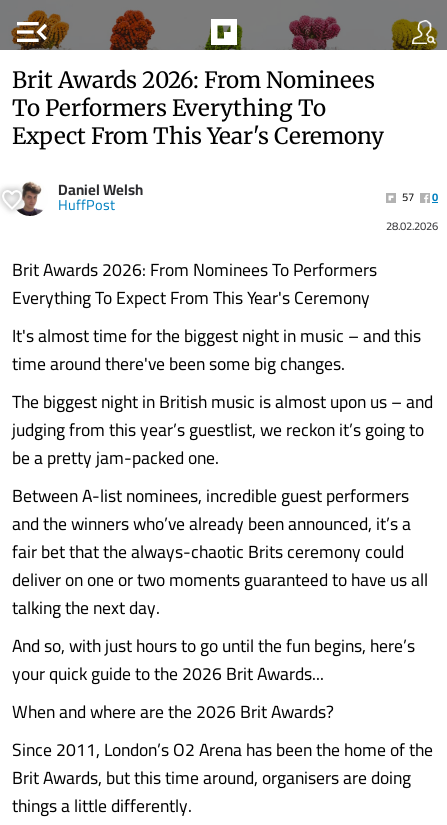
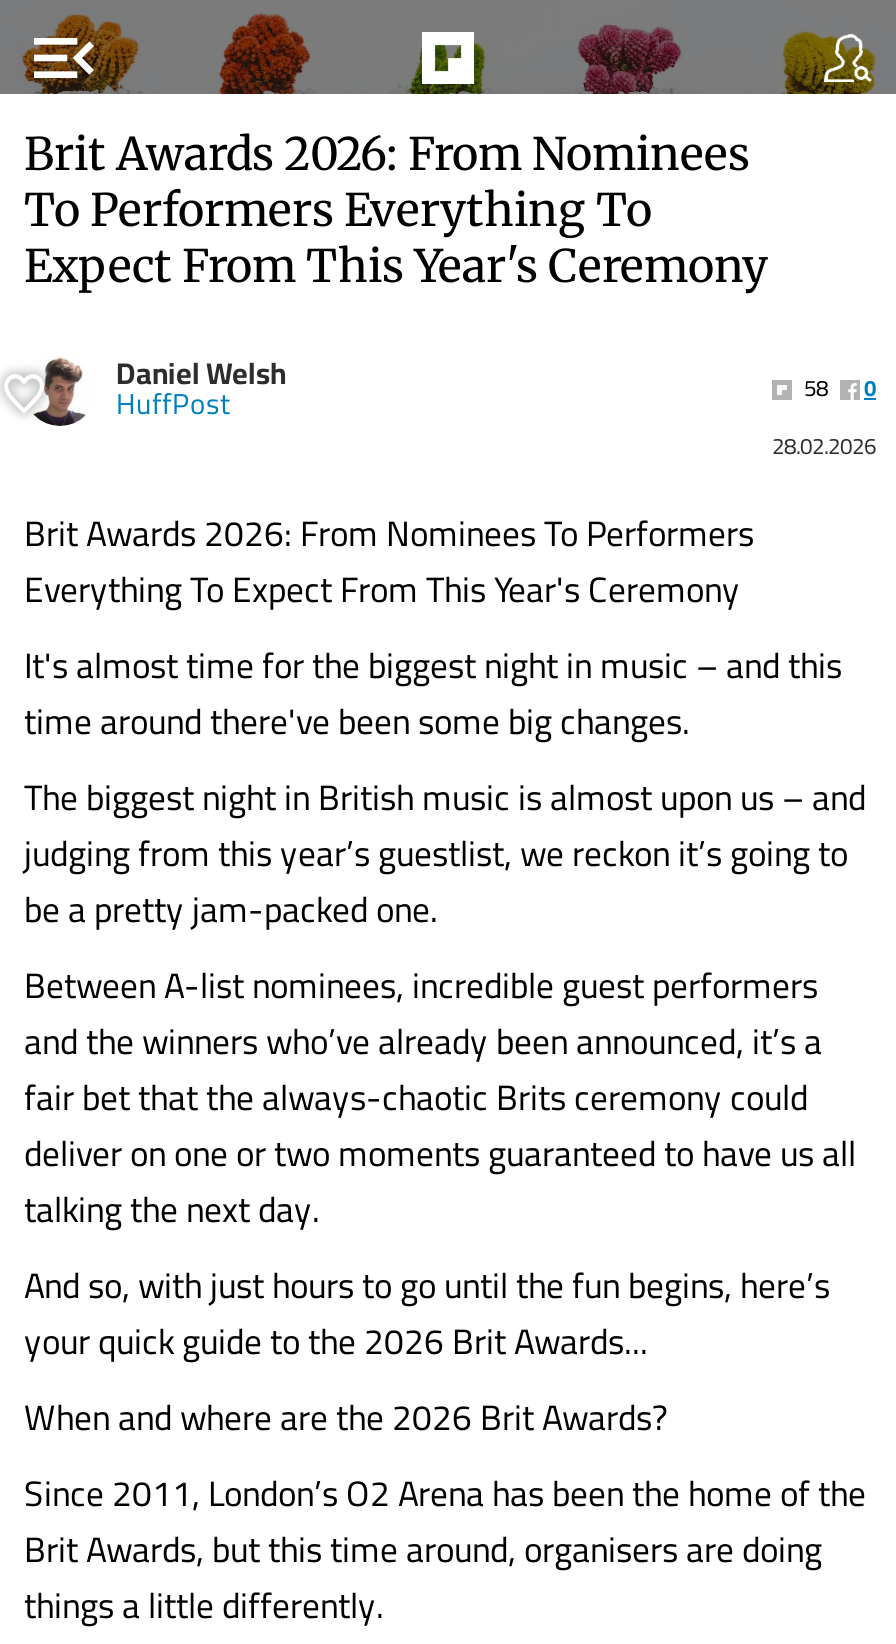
- 57 0
+ 58 0
